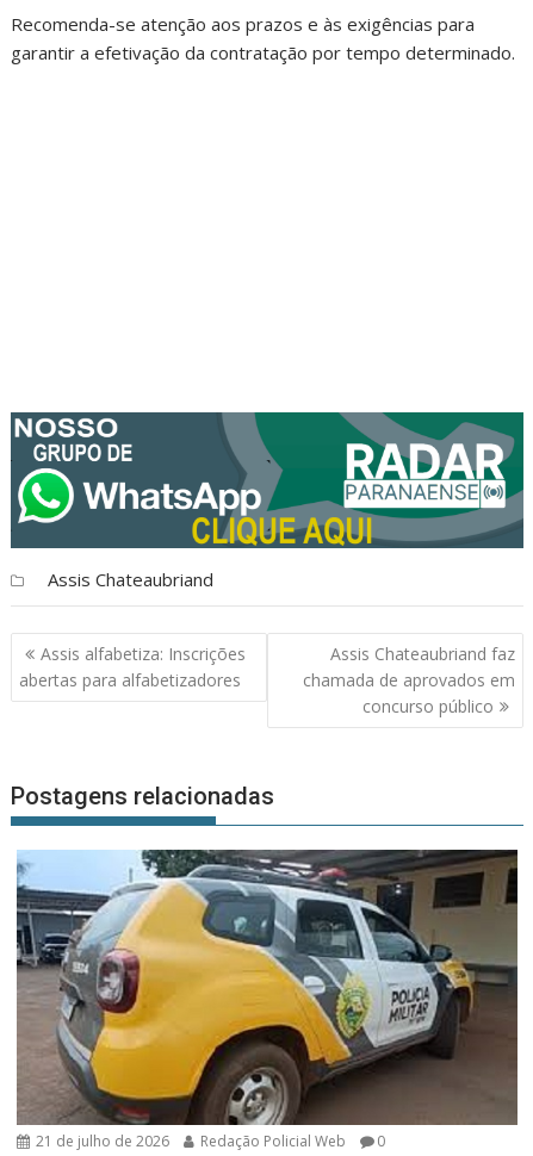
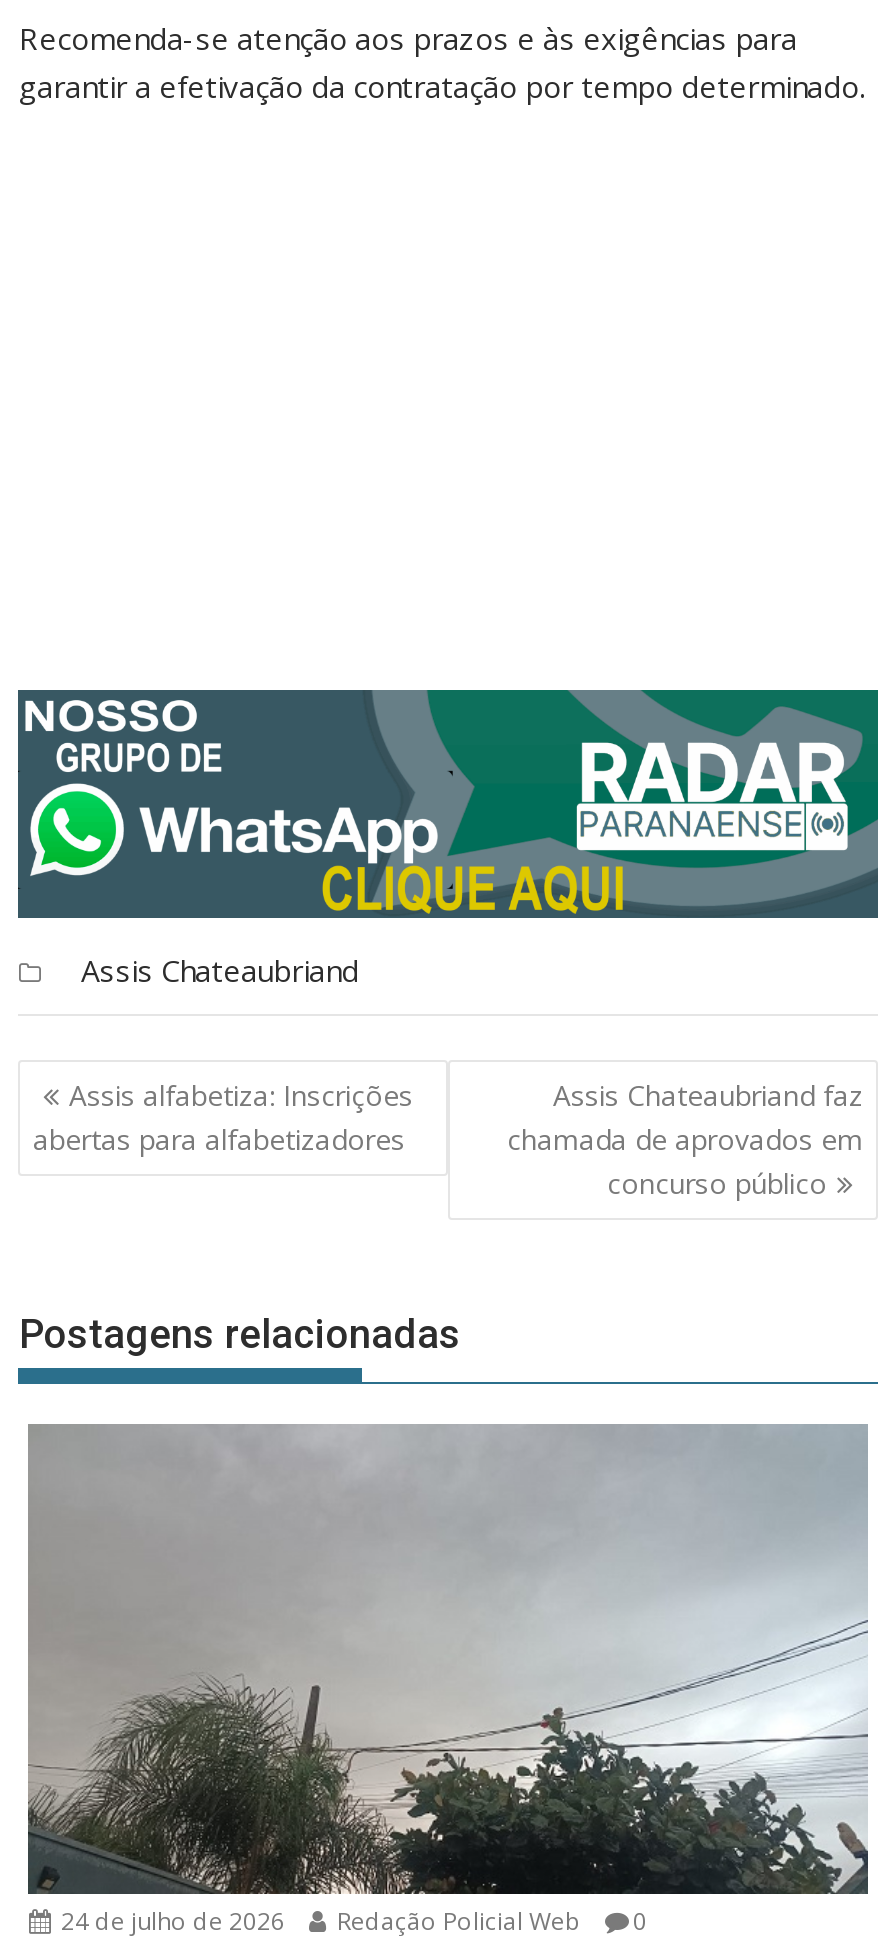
- [image]
- 21 de julho de 2026 Redação Policial Web 0
+ [image]
+ 24 de julho de 2026 Redação Policial Web 0
